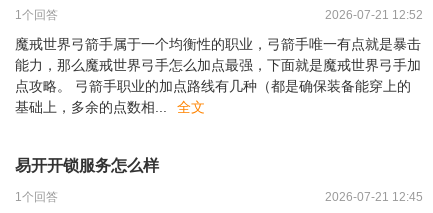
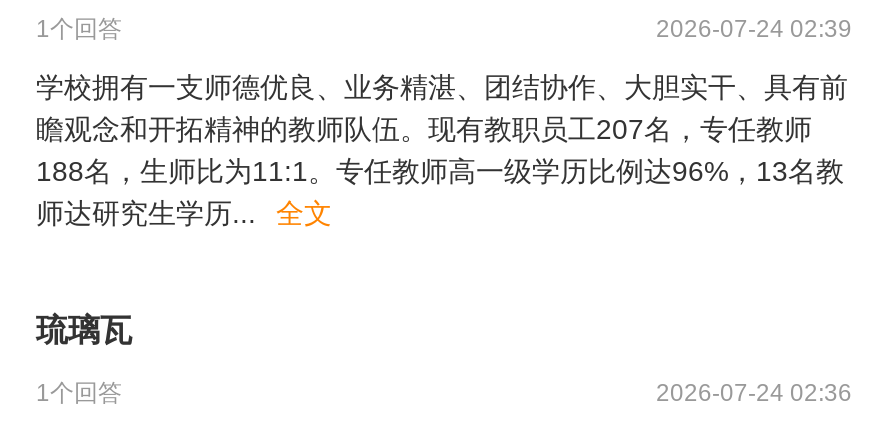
- 2026-07-21 12:52
+ 2026-07-24 02:39

- 魔戒世界弓箭手属于一个均衡性的职业，弓箭手唯一有点就是暴击
- 能力，那么魔戒世界弓手怎么加点最强，下面就是魔戒世界弓手加
- 点攻略。 弓箭手职业的加点路线有几种（都是确保装备能穿上的
- 基础上，多余的点数相...
+ 学校拥有一支师德优良、业务精湛、团结协作、大胆实干、具有前
+ 瞻观念和开拓精神的教师队伍。现有教职员工207名，专任教师
+ 188名，生师比为11:1。专任教师高一级学历比例达96%，13名教
+ 师达研究生学历...

- 易开开锁服务怎么样
+ 琉璃瓦

- 2026-07-21 12:45
+ 2026-07-24 02:36
